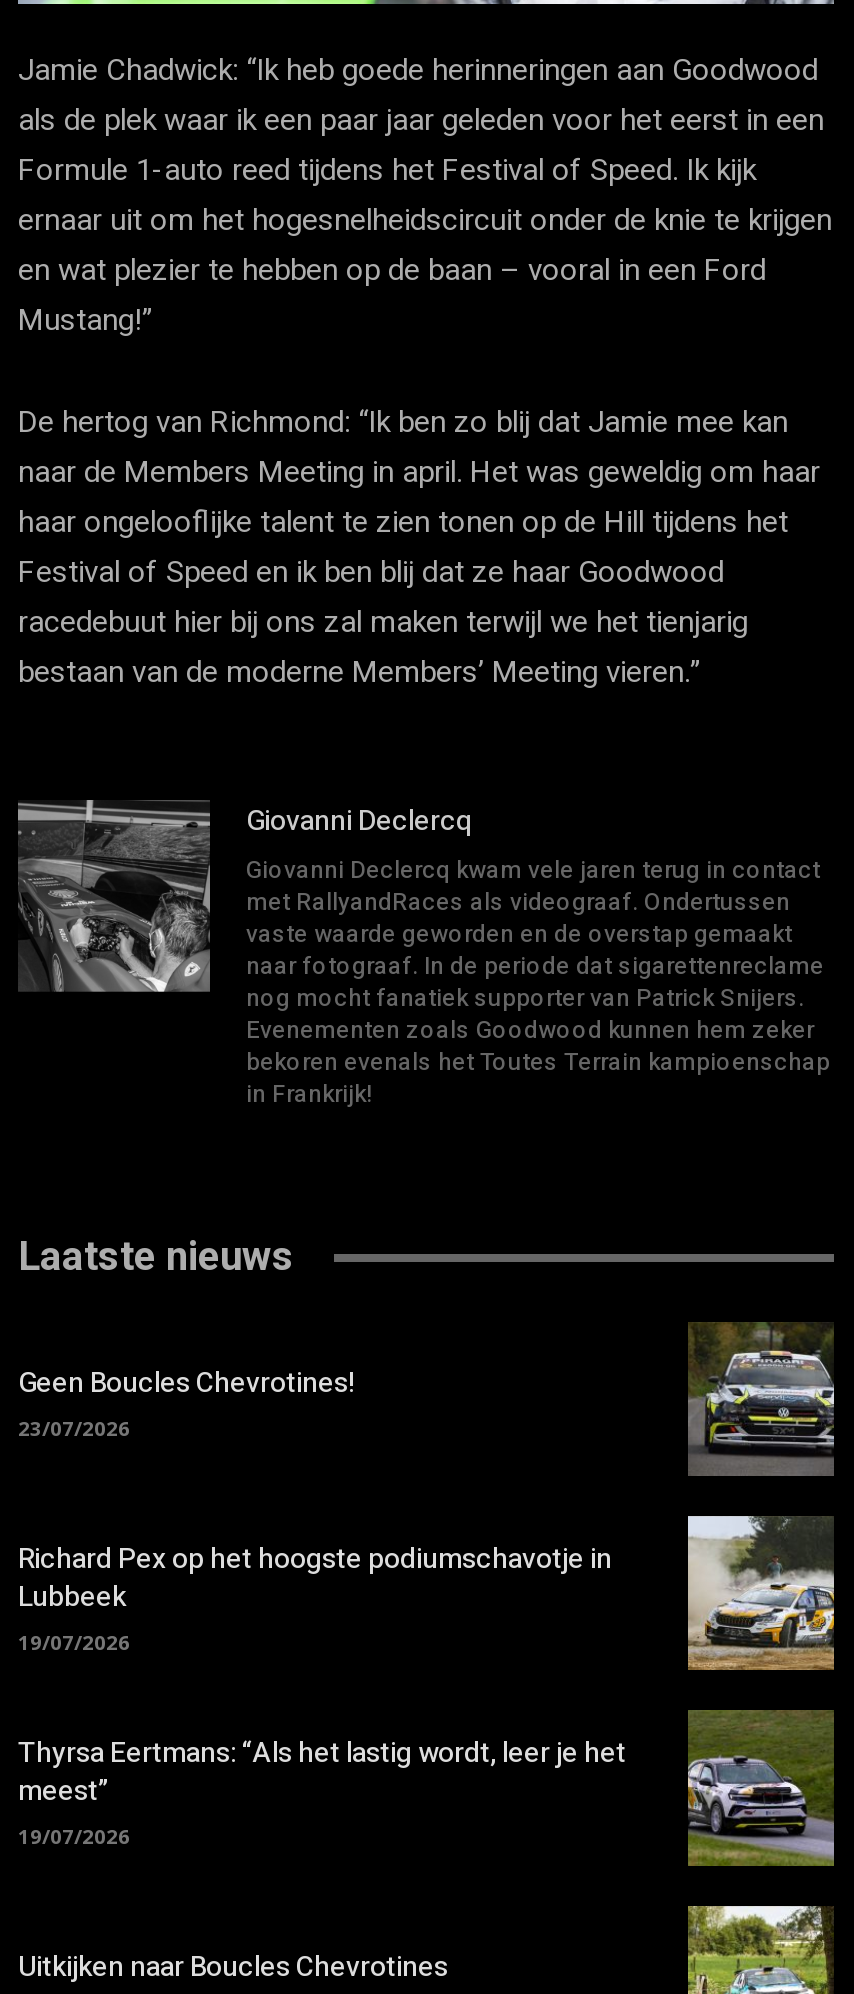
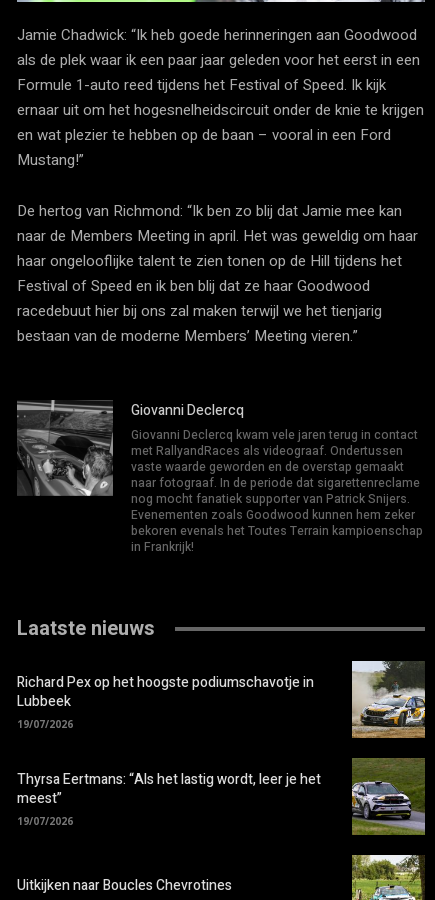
- [image]

- Geen Boucles Chevrotines!
- 23/07/2026
